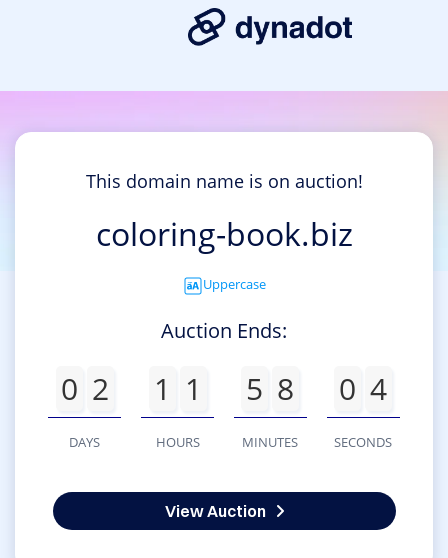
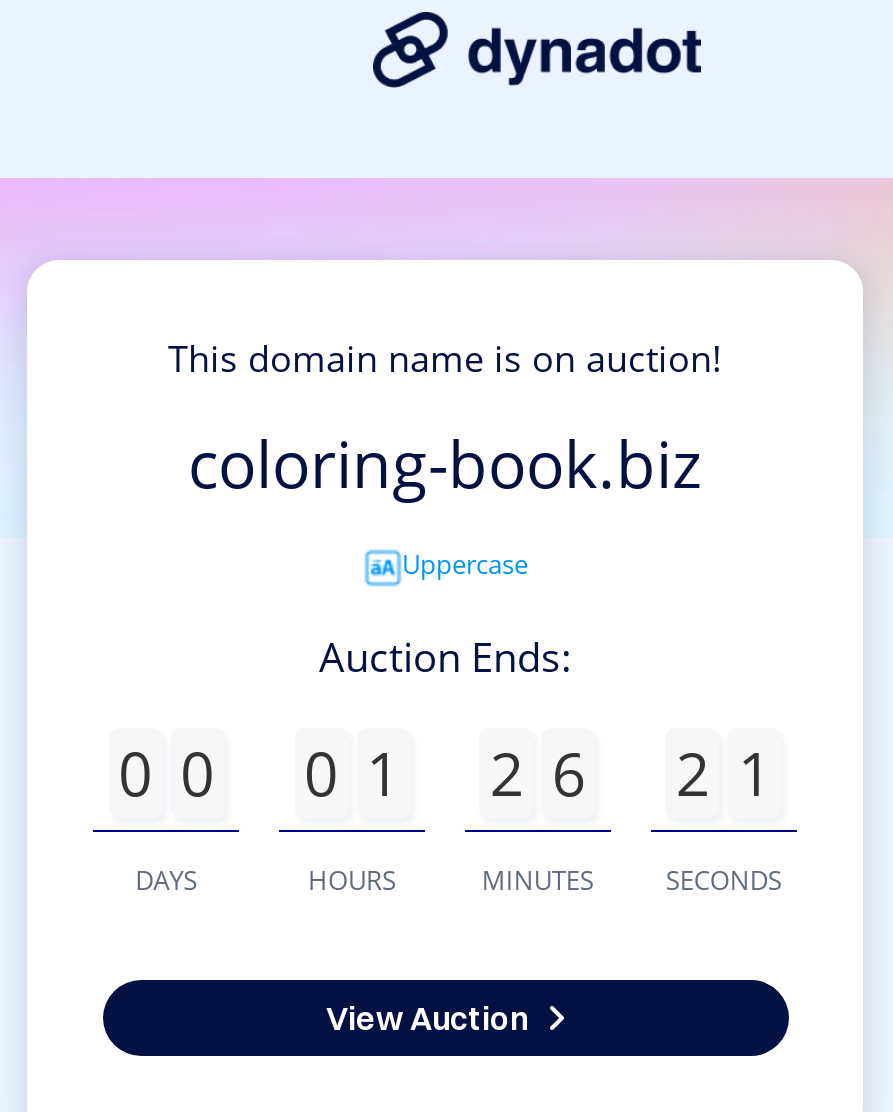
- 0 2
+ 0 0

- 1 1
+ 0 1

- 5 8
+ 2 6

- 0 4
+ 2 1
